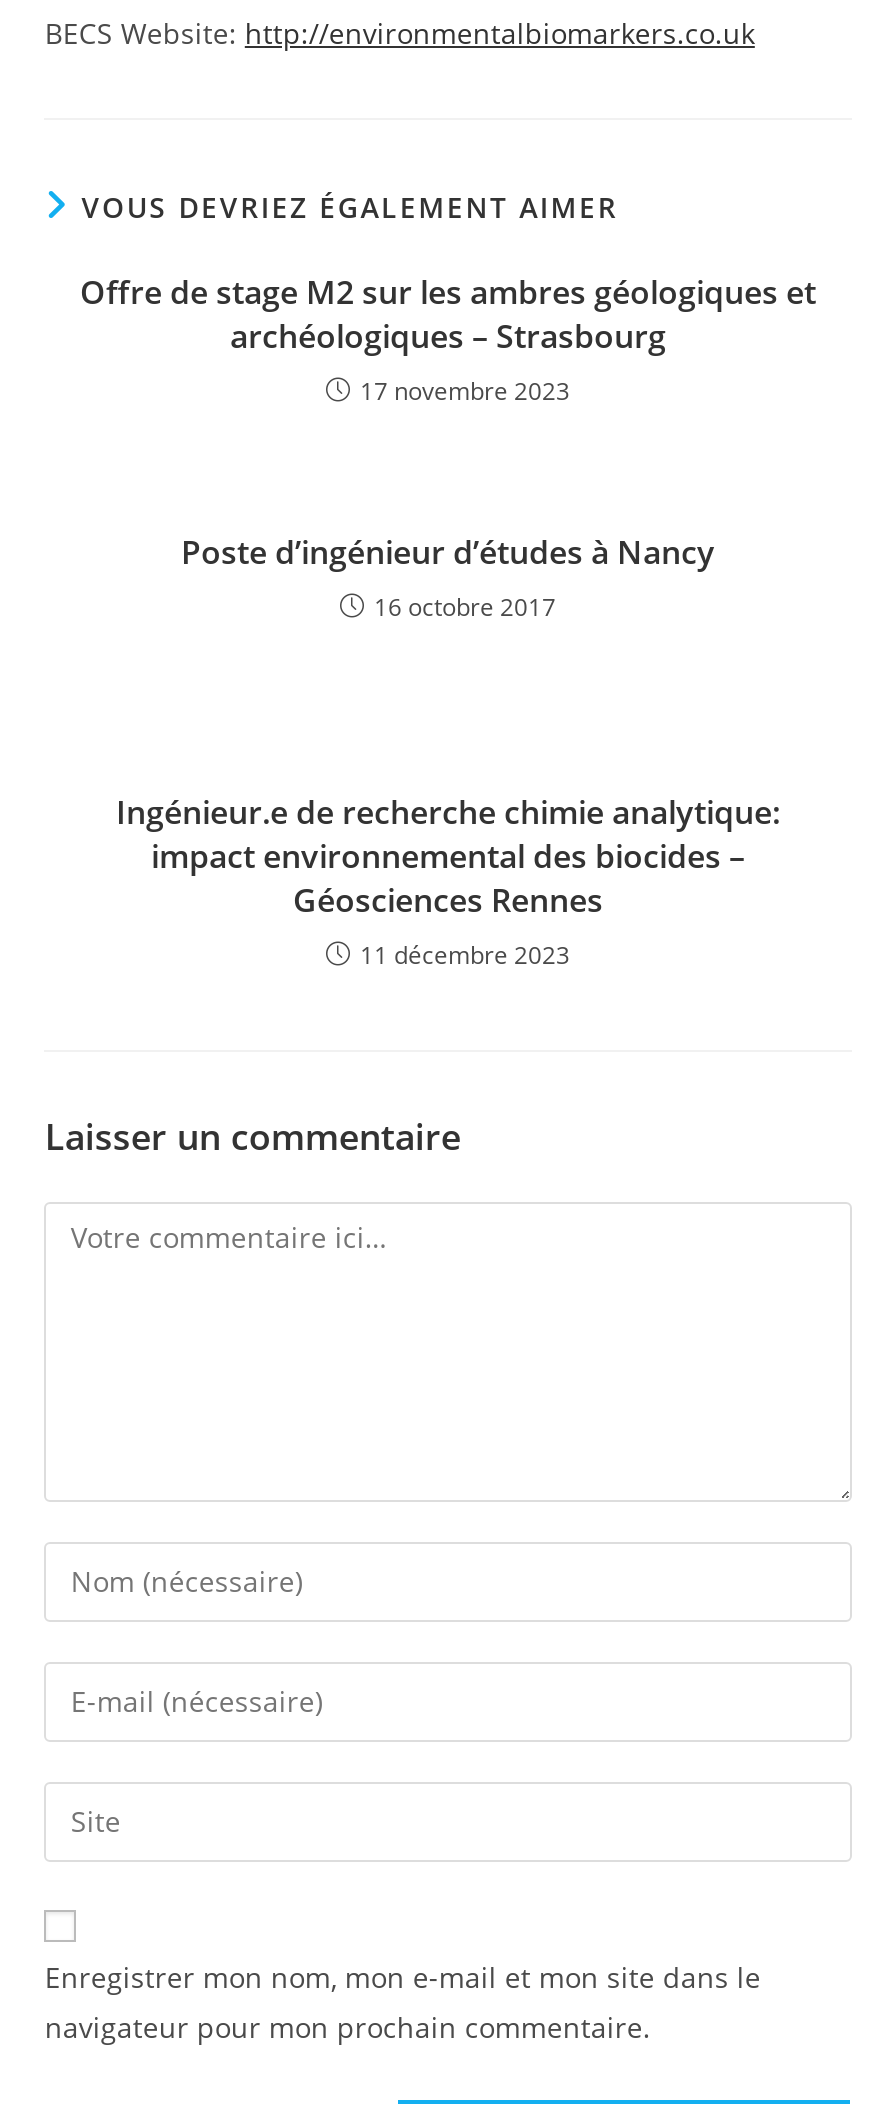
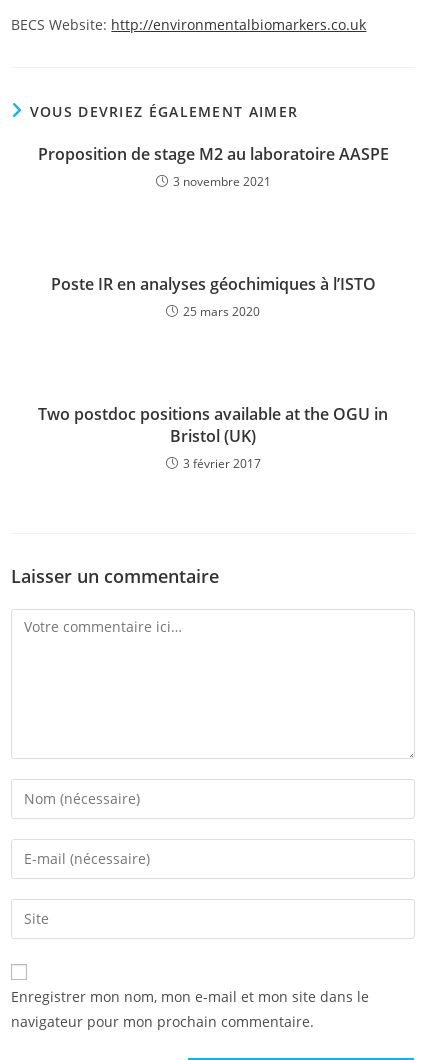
- Offre de stage M2 sur les ambres géologiques et
- archéologiques – Strasbourg
- 17 novembre 2023
+ Proposition de stage M2 au laboratoire AASPE
+ 3 novembre 2021

- Poste d’ingénieur d’études à Nancy
- 16 octobre 2017
+ Poste IR en analyses géochimiques à l’ISTO
+ 25 mars 2020

- Ingénieur.e de recherche chimie analytique:
- impact environnemental des biocides –
- Géosciences Rennes
- 11 décembre 2023
+ Two postdoc positions available at the OGU in
+ Bristol (UK)
+ 3 février 2017
